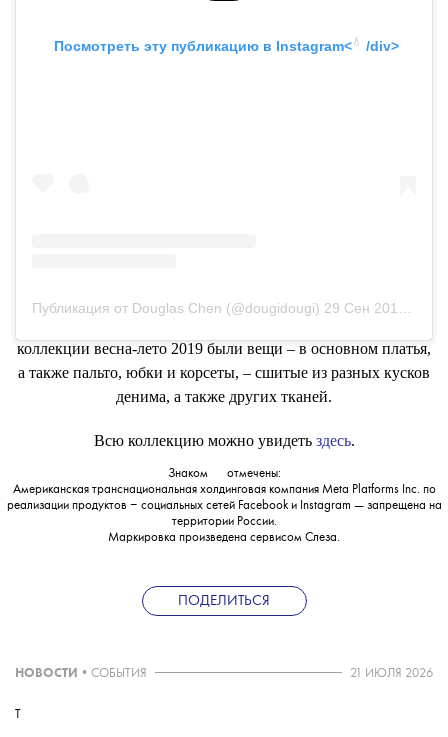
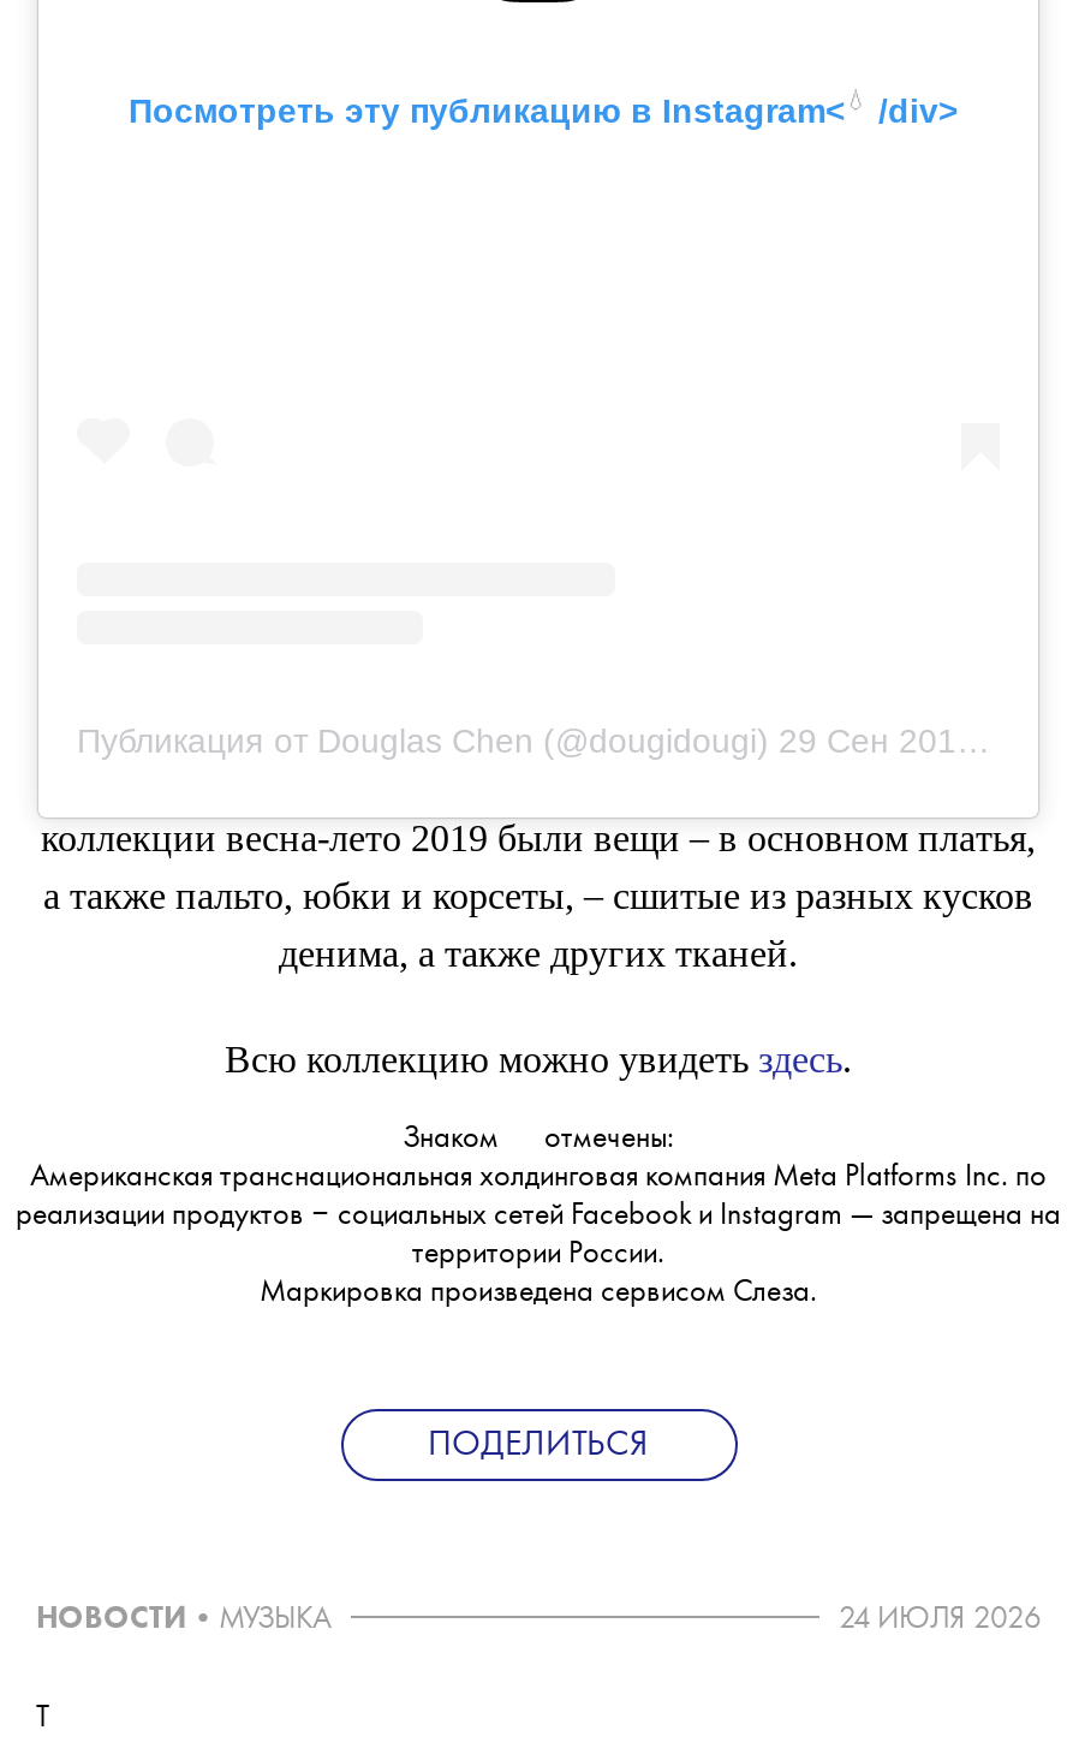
- НОВОСТИ • СОБЫТИЯ
+ НОВОСТИ • МУЗЫКА

- 21 ИЮЛЯ 2026
+ 24 ИЮЛЯ 2026
